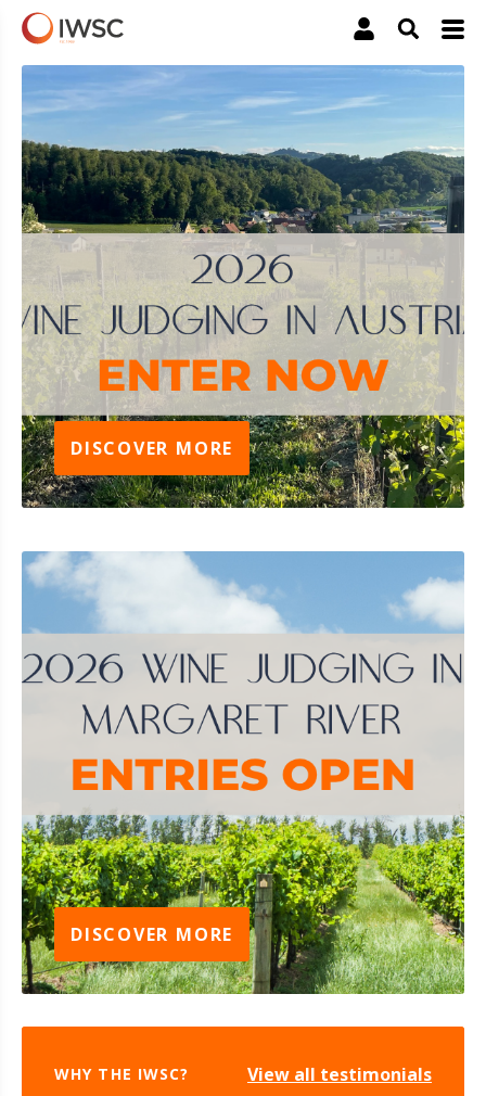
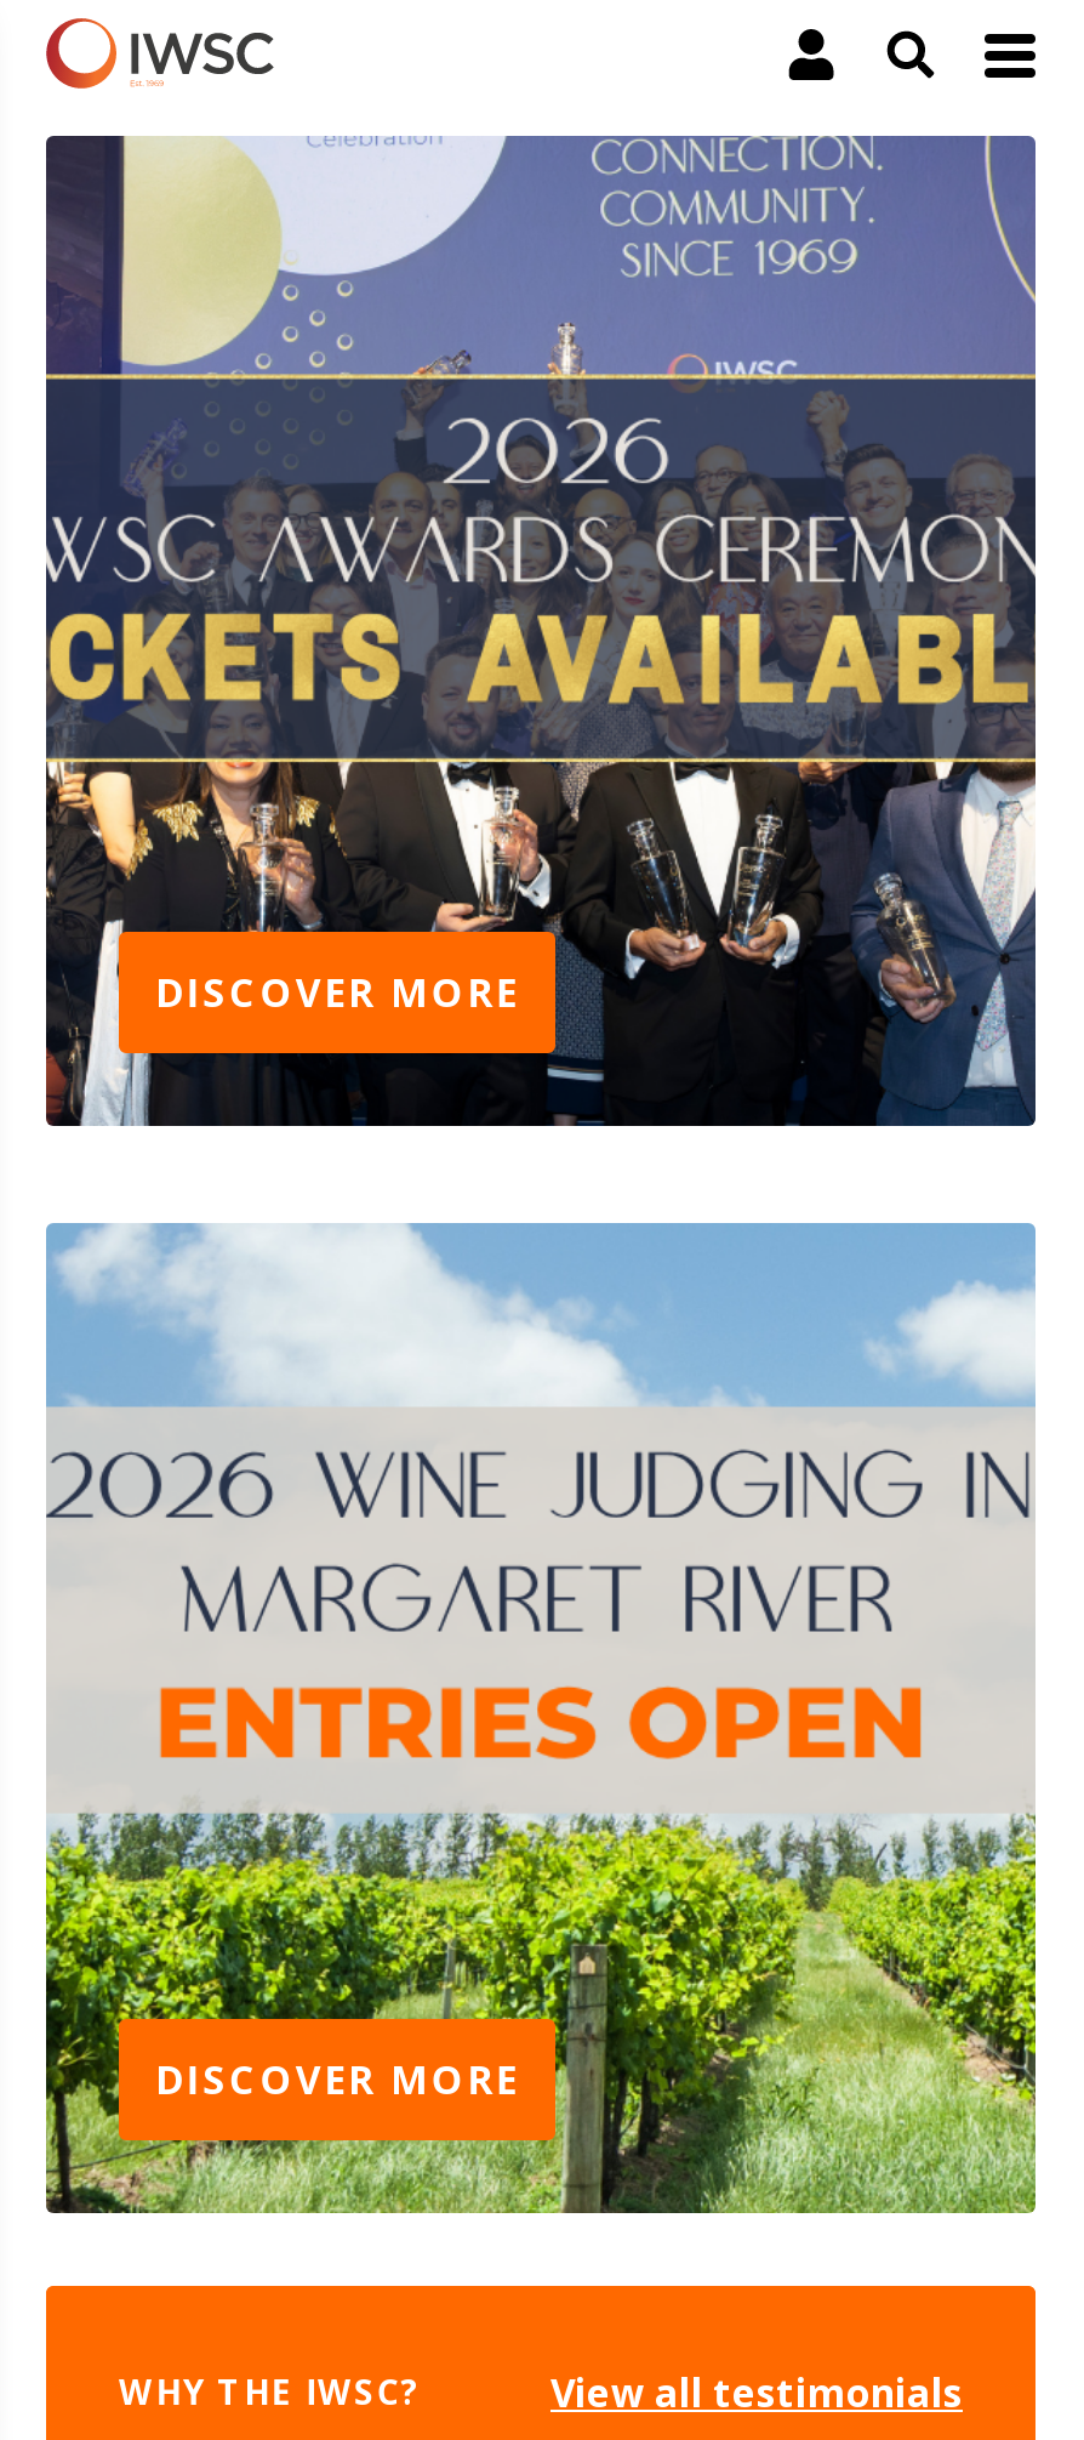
- [image]
+ [image]
